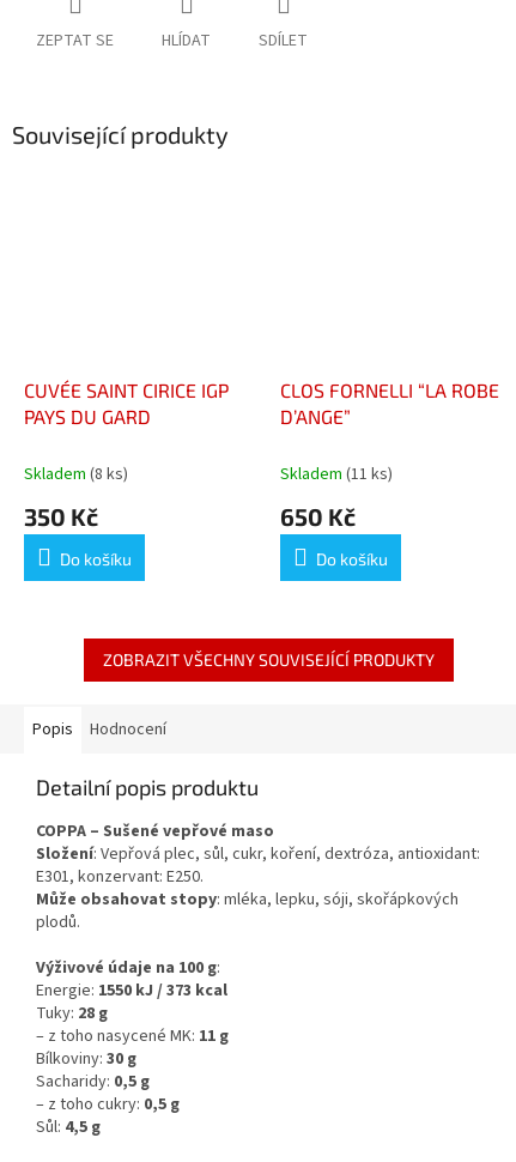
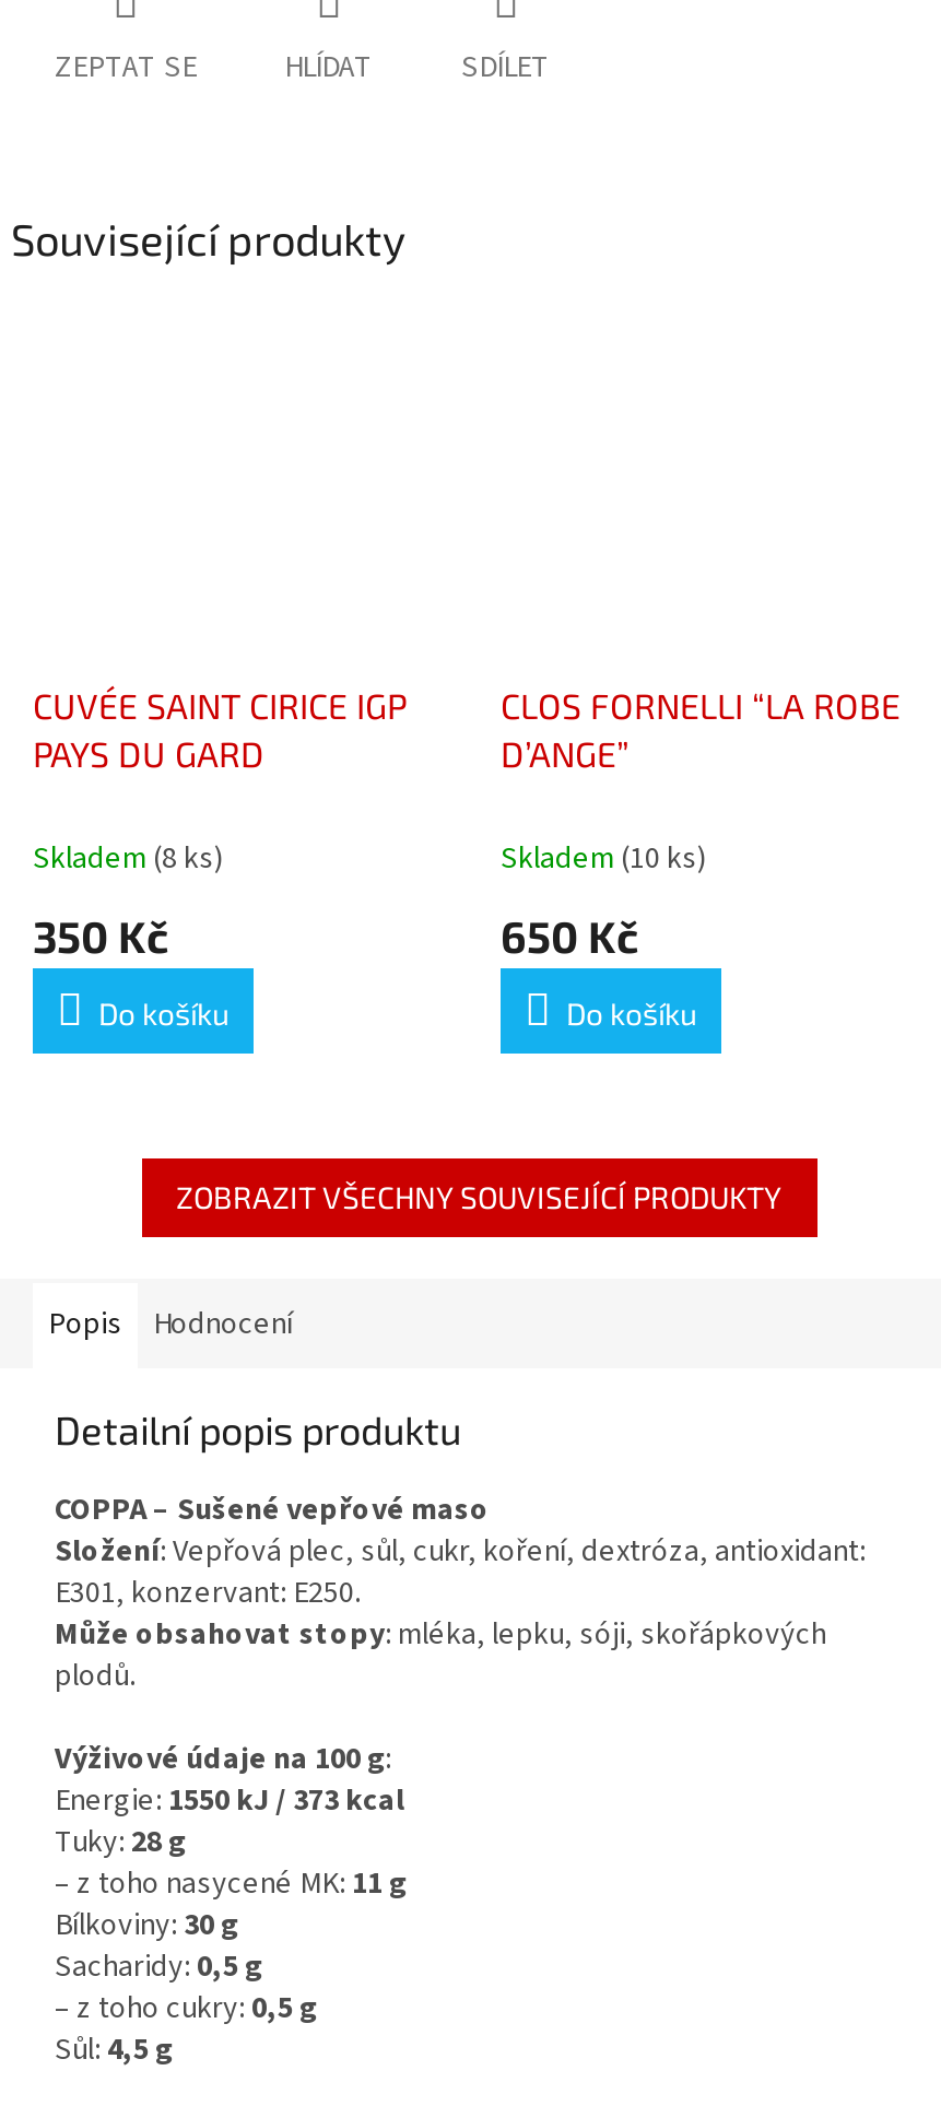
- Skladem (11 ks)
+ Skladem (10 ks)
